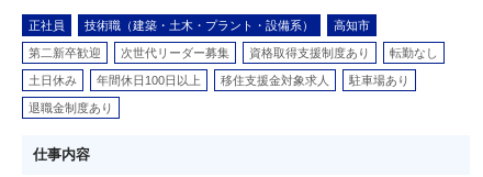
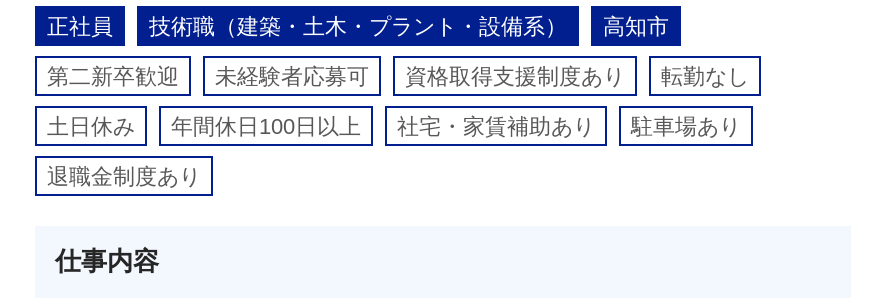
- 次世代リーダー募集
+ 未経験者応募可

- 移住支援金対象求人
+ 社宅・家賃補助あり
